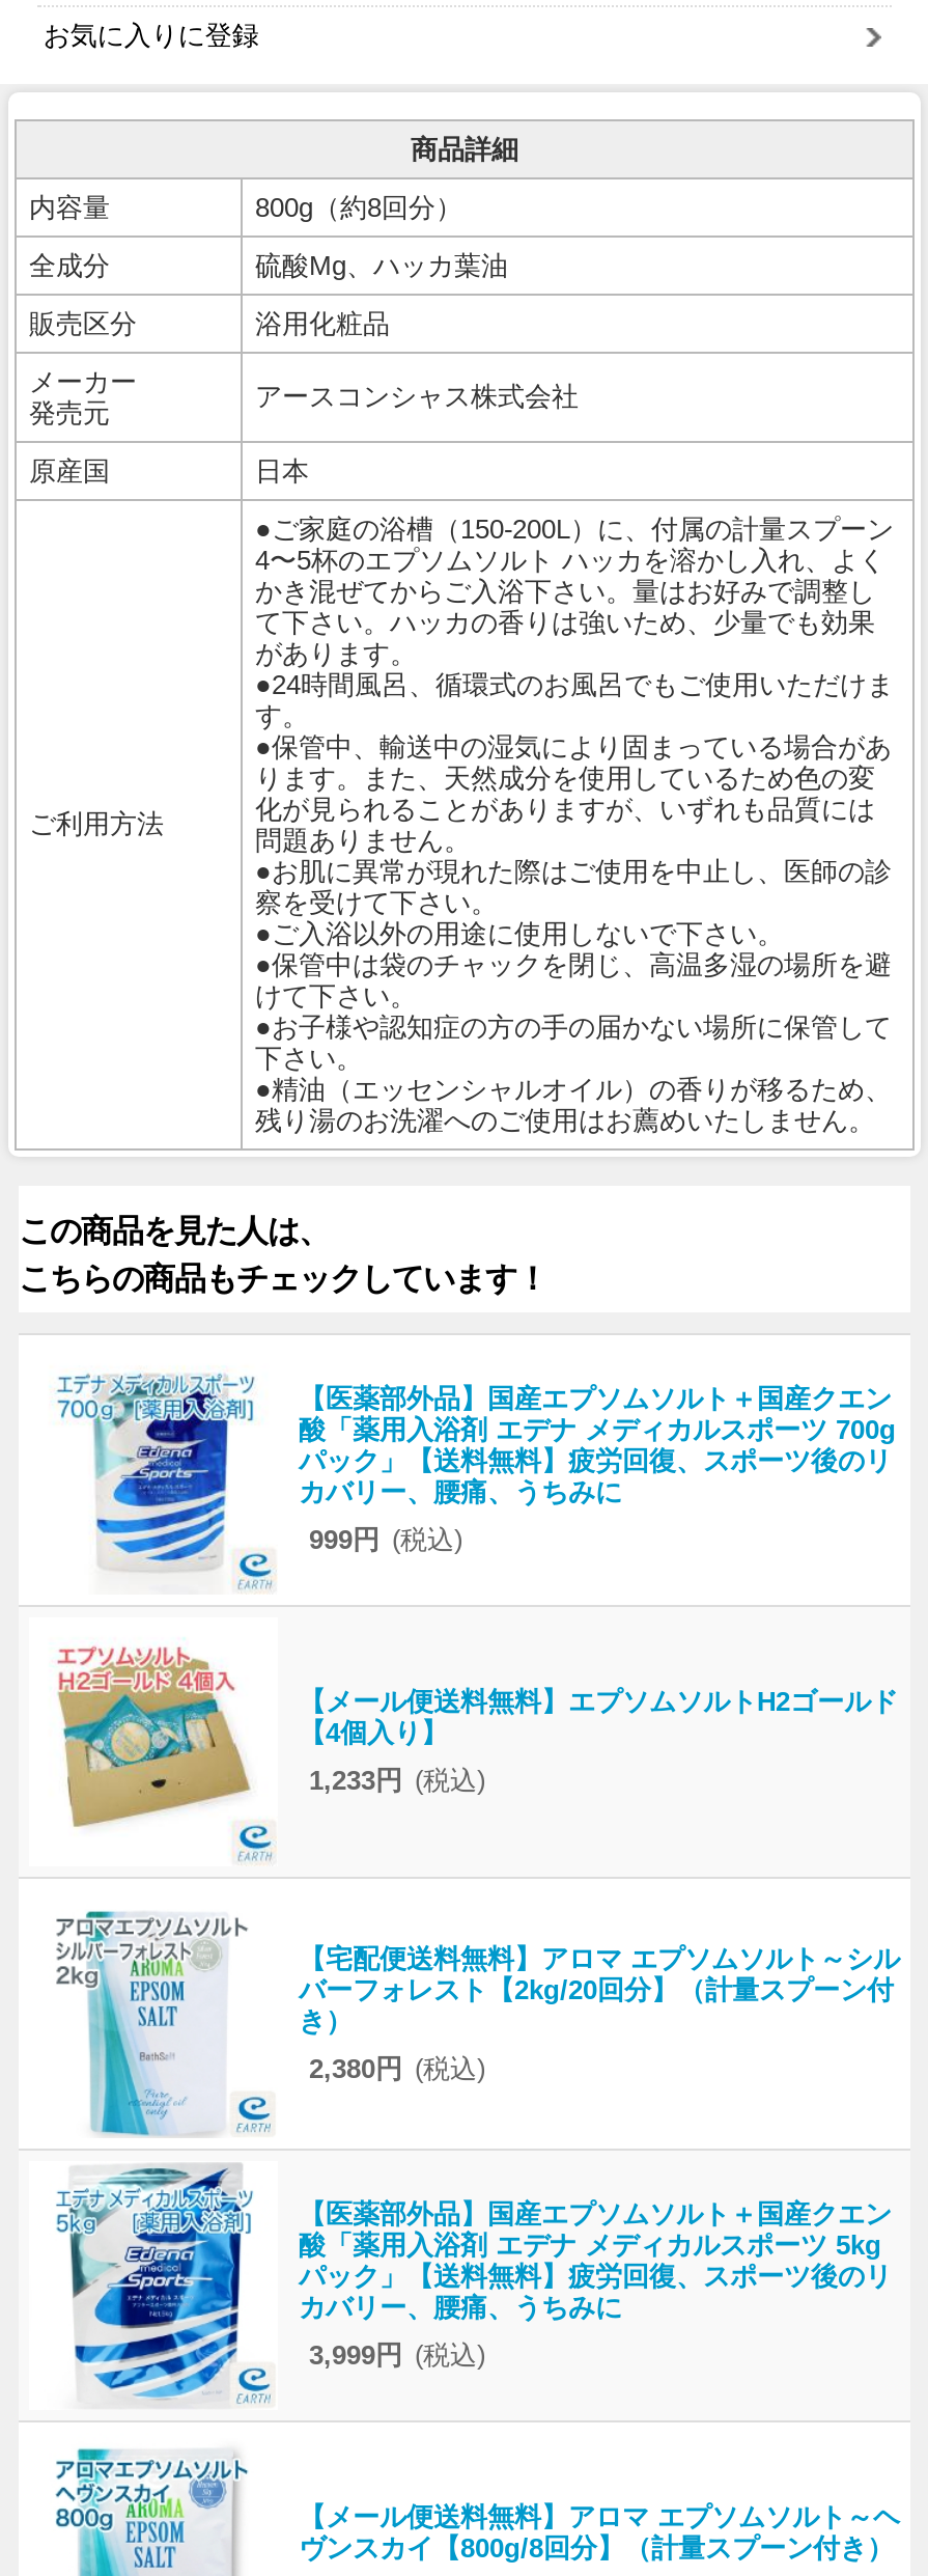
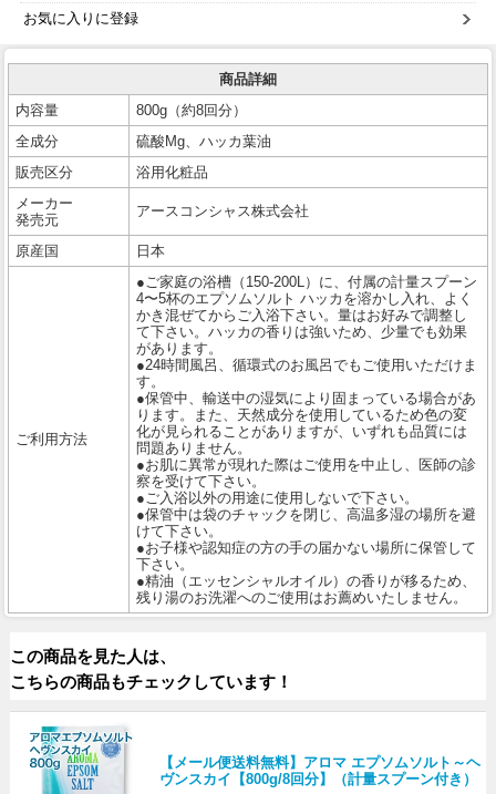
- [image]
- 【医薬部外品】国産エプソムソルト＋国産クエン
- 酸「薬用入浴剤 エデナ メディカルスポーツ 700g
- パック」【送料無料】疲労回復、スポーツ後のリ
- カバリー、腰痛、うちみに
- 999円 (税込)

- [image]
- 【メール便送料無料】エプソムソルトH2ゴールド
- 【4個入り】
- 1,233円 (税込)

- [image]
- 【宅配便送料無料】アロマ エプソムソルト～シル
- バーフォレスト【2kg/20回分】（計量スプーン付
- き）
- 2,380円 (税込)

- [image]
- 【医薬部外品】国産エプソムソルト＋国産クエン
- 酸「薬用入浴剤 エデナ メディカルスポーツ 5kg
- パック」【送料無料】疲労回復、スポーツ後のリ
- カバリー、腰痛、うちみに
- 3,999円 (税込)
